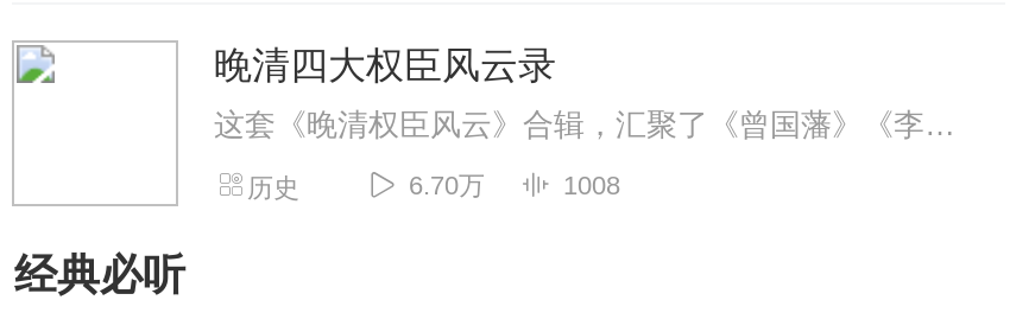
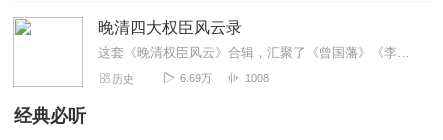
- 6.70万
+ 6.69万
